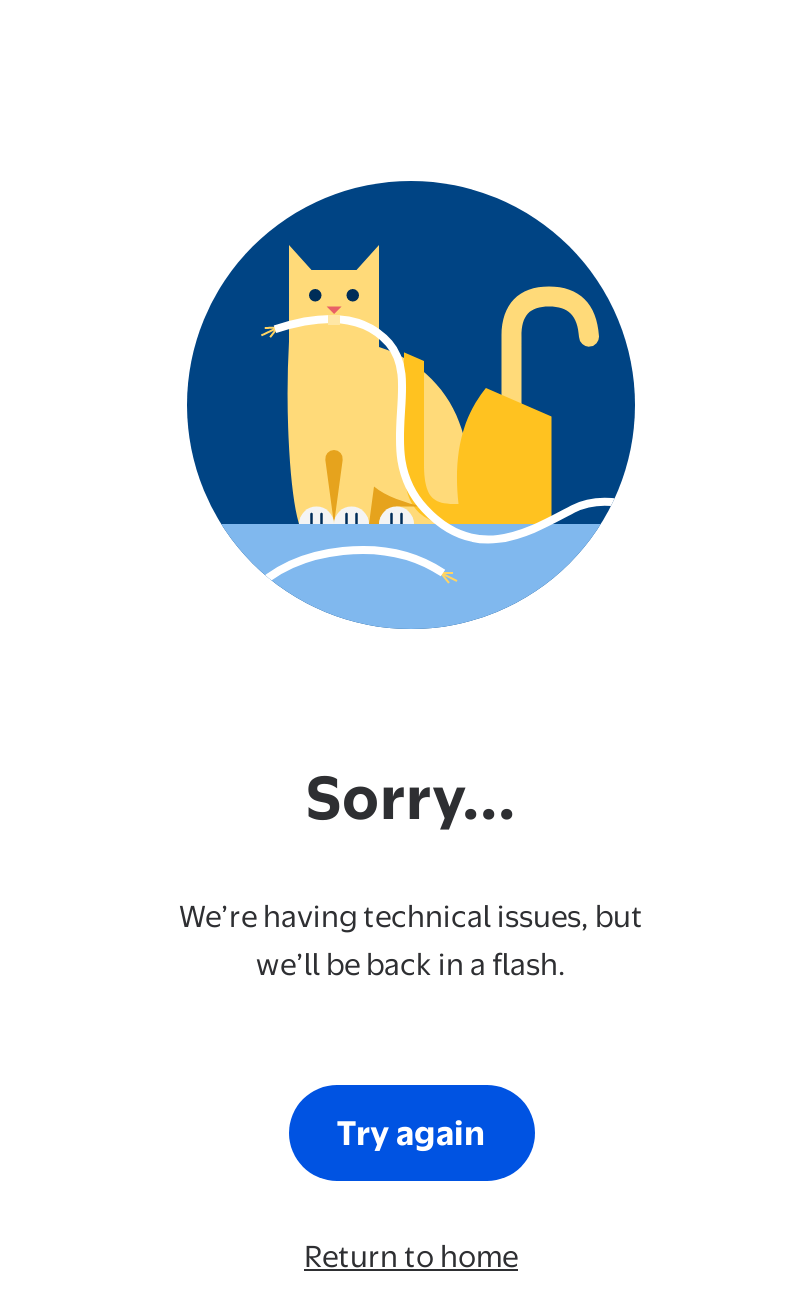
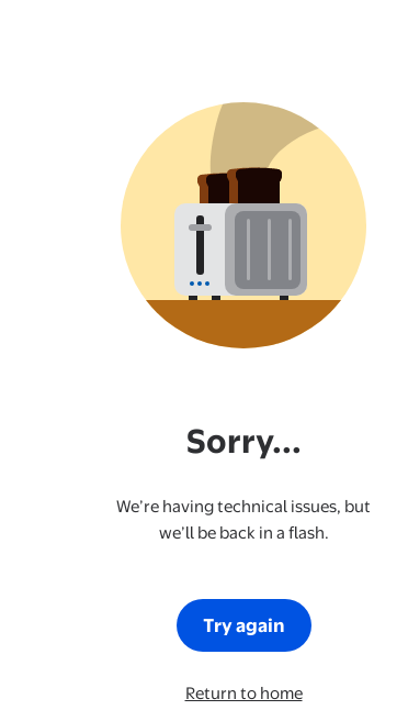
- [image]
+ [image]
